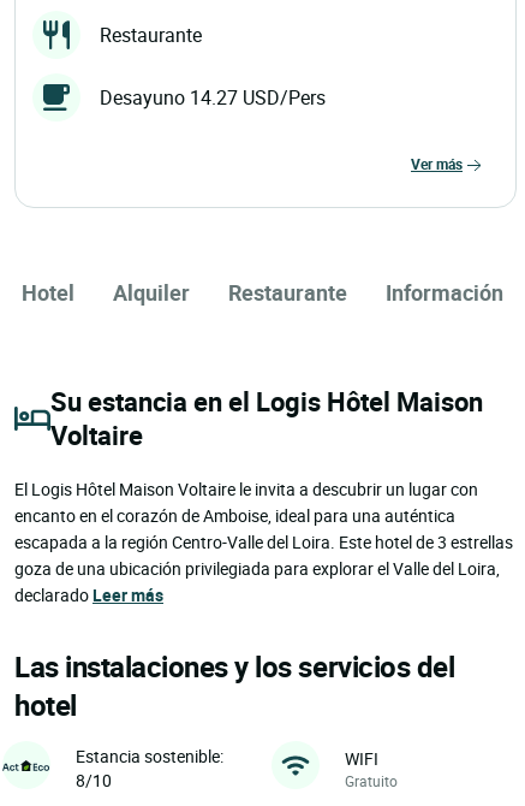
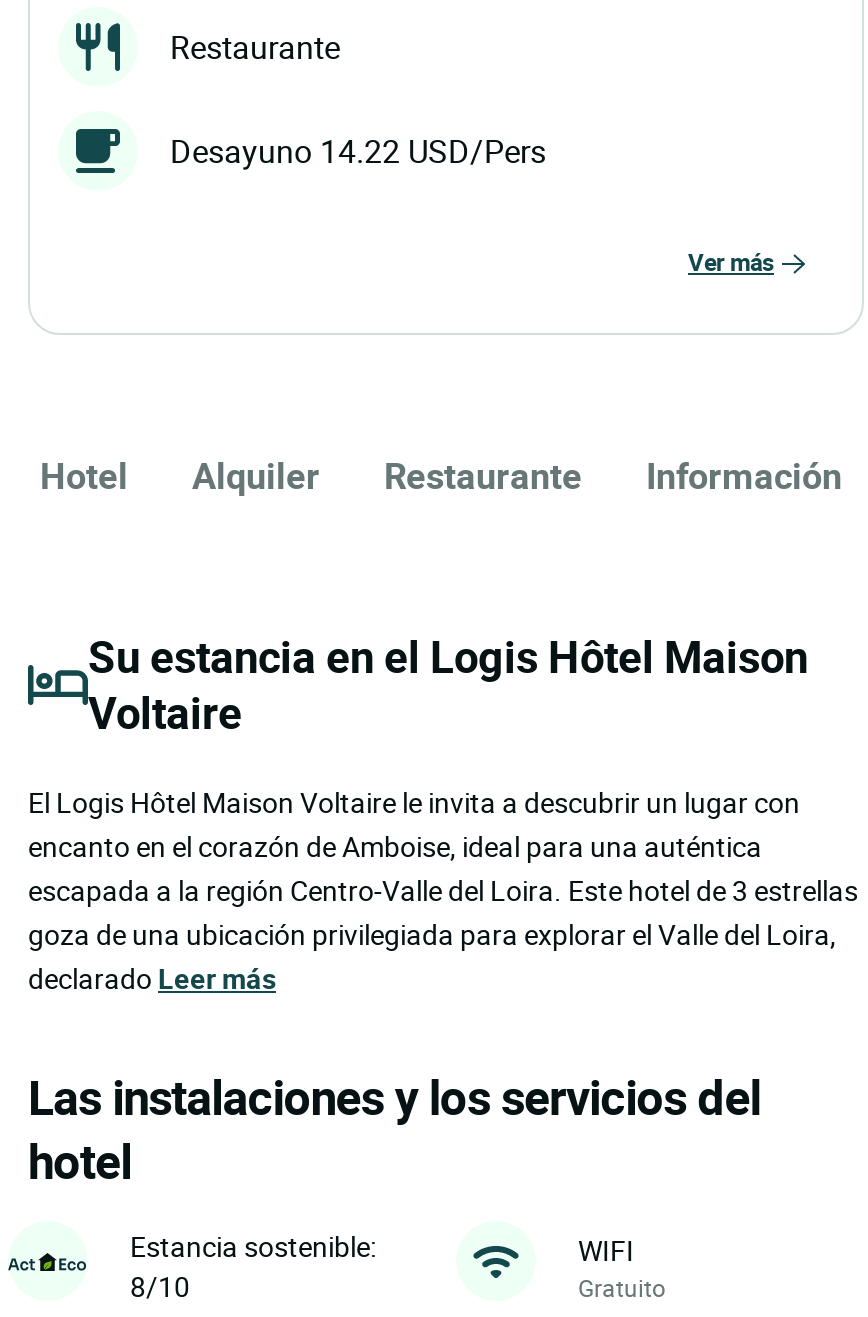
- Desayuno 14.27 USD/Pers
+ Desayuno 14.22 USD/Pers
